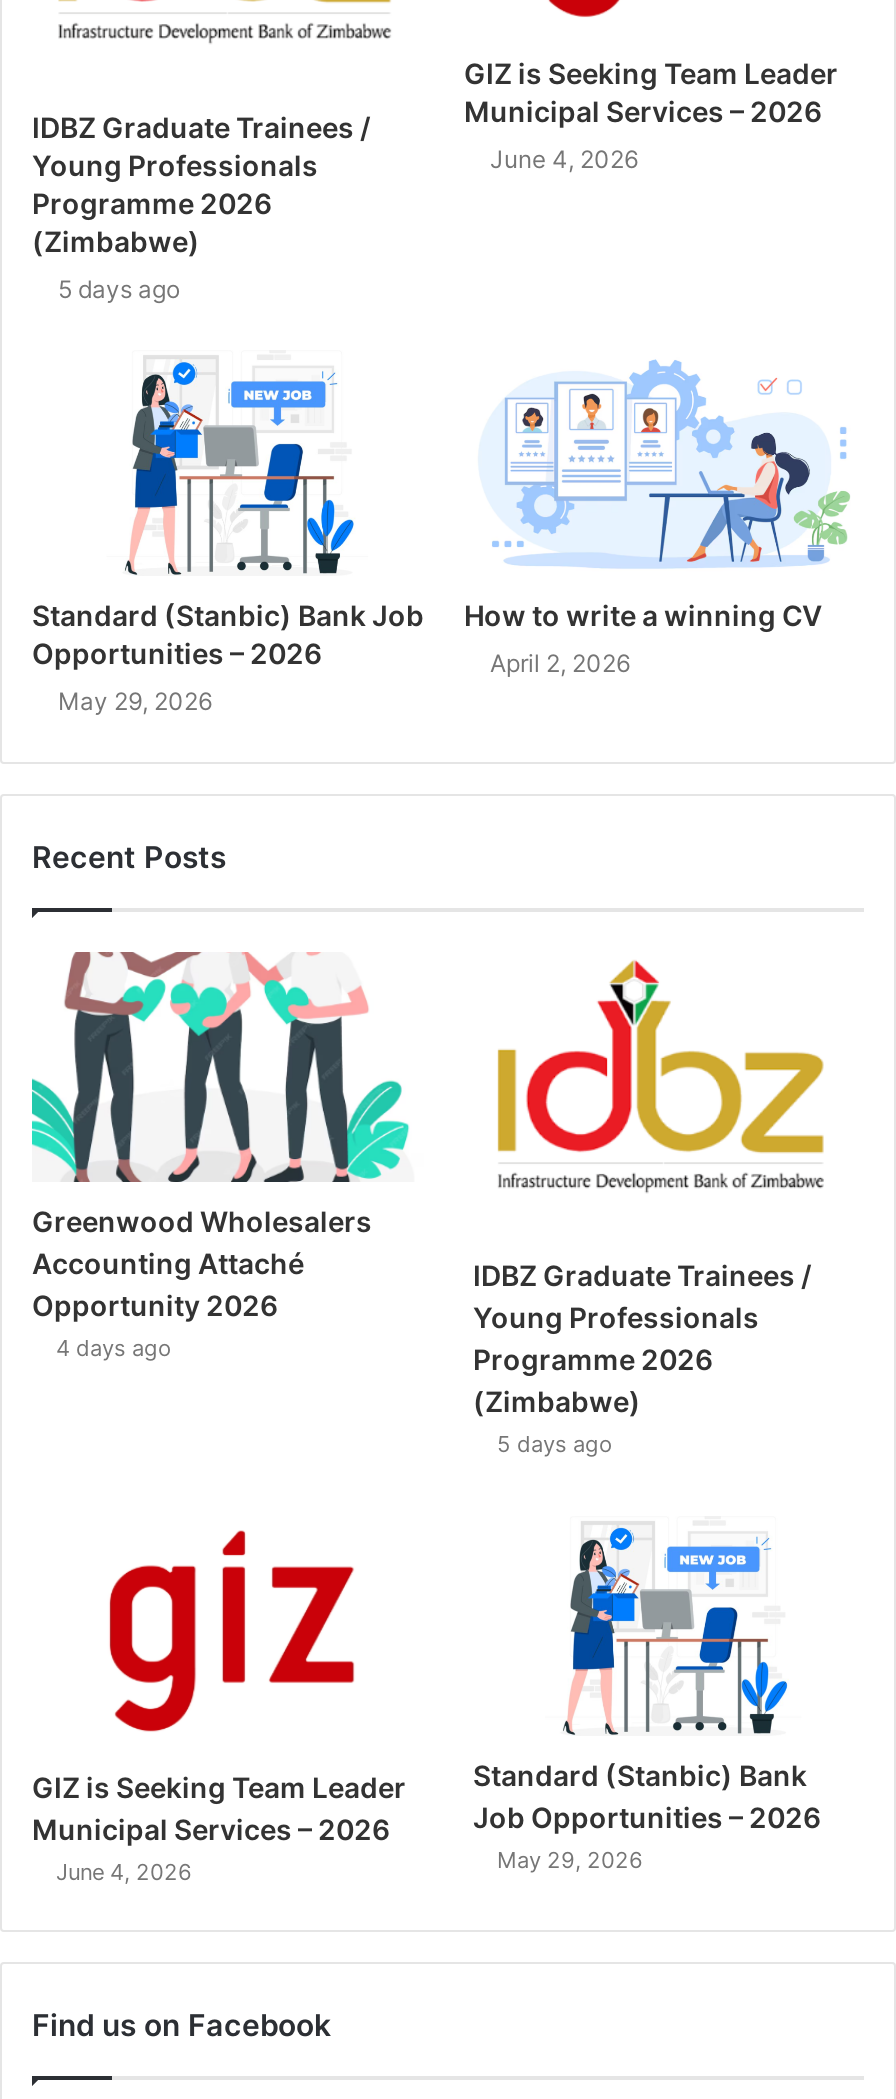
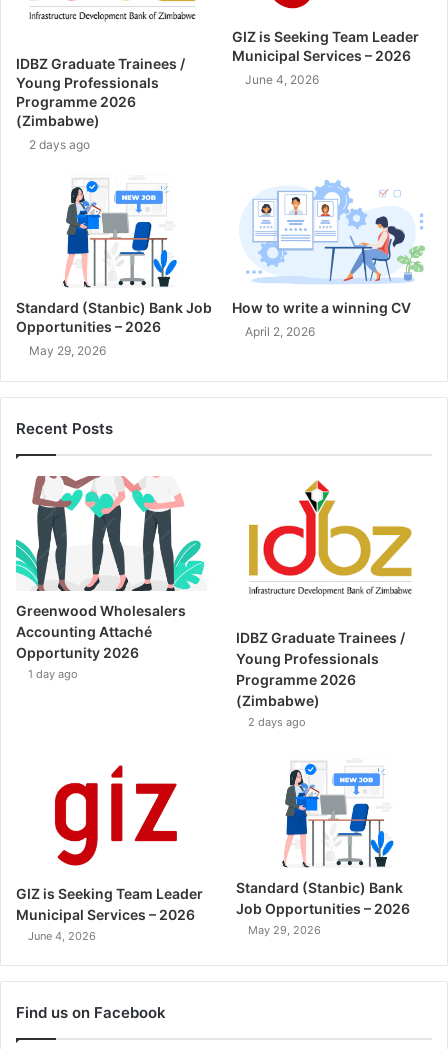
- 5 days ago
+ 2 days ago

- 4 days ago
+ 1 day ago

- 5 days ago
+ 2 days ago
